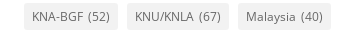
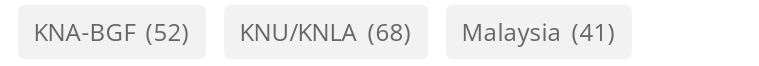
- KNU/KNLA (67)
+ KNU/KNLA (68)

- Malaysia (40)
+ Malaysia (41)
